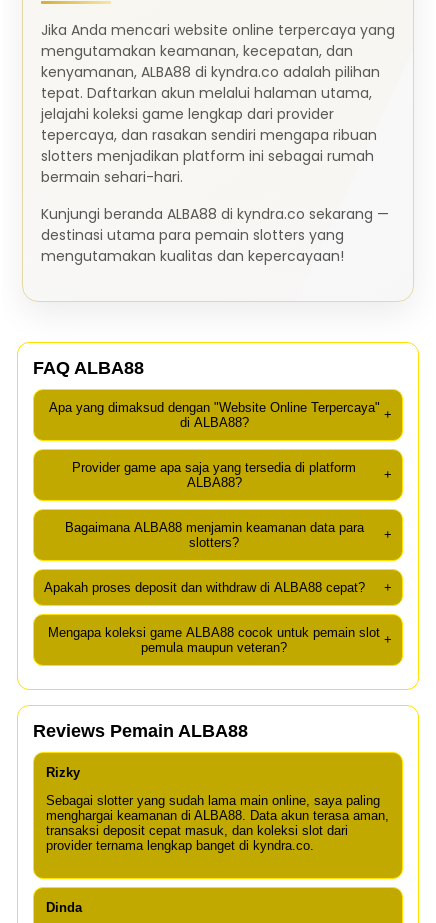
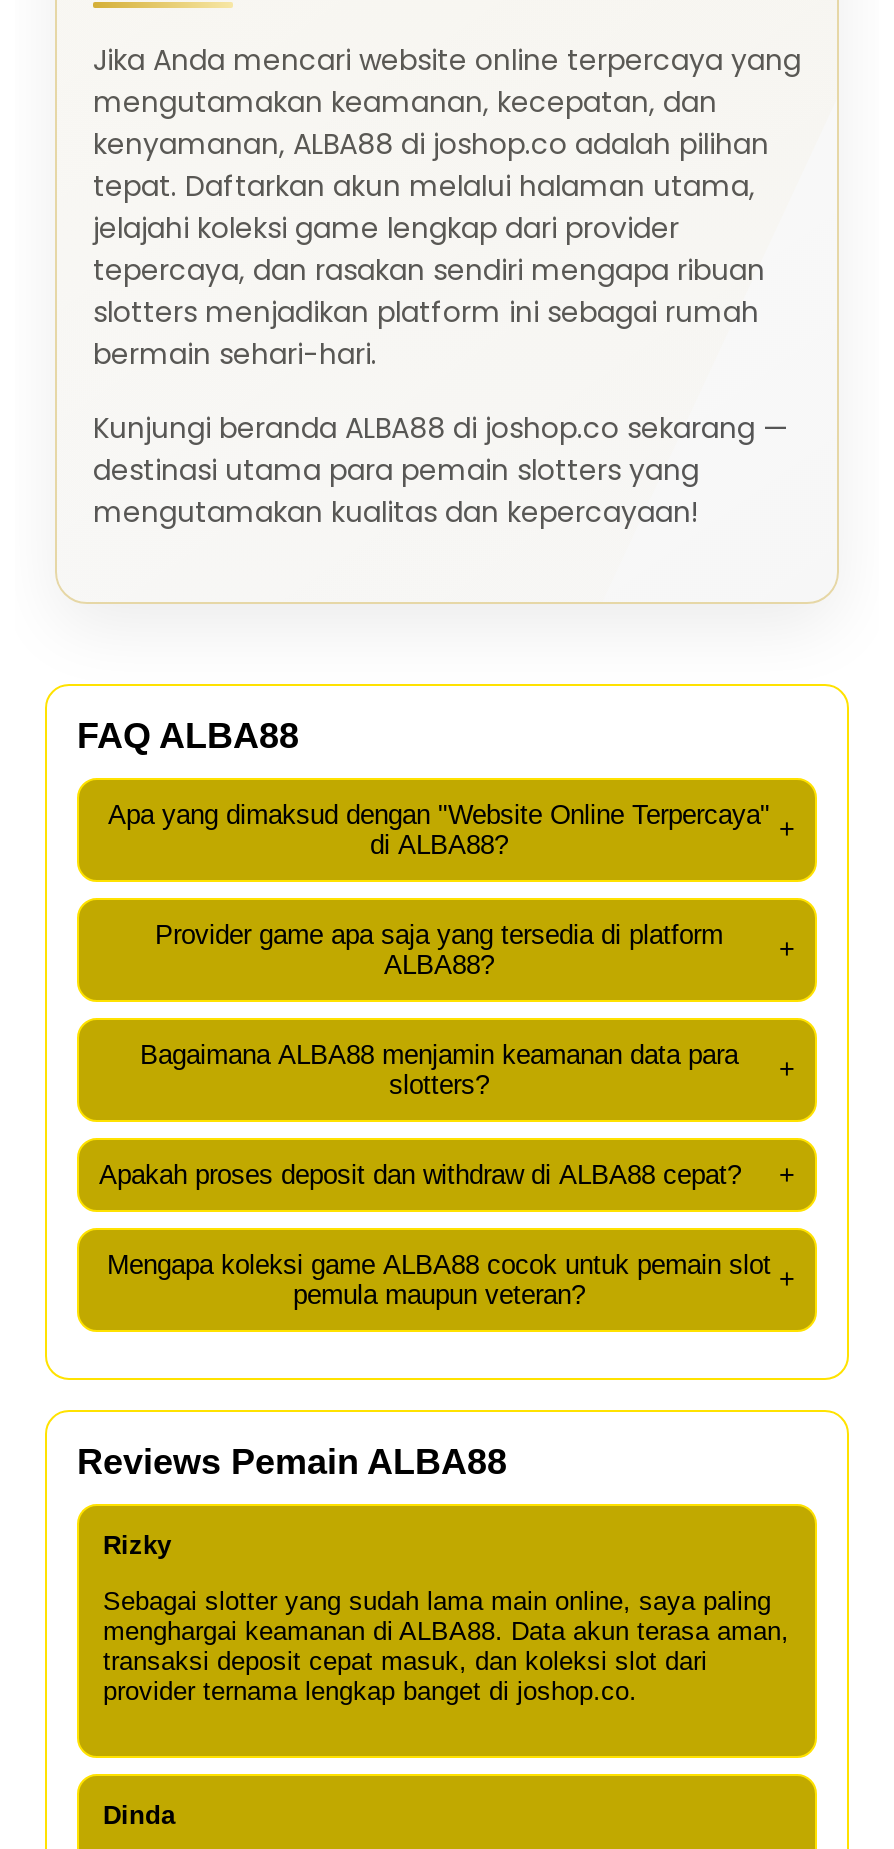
- kenyamanan, ALBA88 di kyndra.co adalah pilihan
+ kenyamanan, ALBA88 di joshop.co adalah pilihan

- Kunjungi beranda ALBA88 di kyndra.co sekarang —
+ Kunjungi beranda ALBA88 di joshop.co sekarang —

- provider ternama lengkap banget di kyndra.co.
+ provider ternama lengkap banget di joshop.co.
